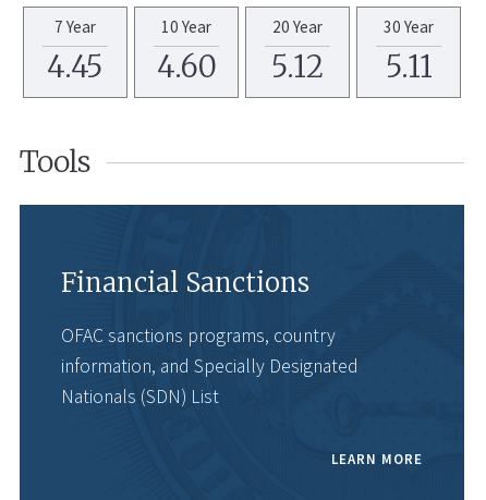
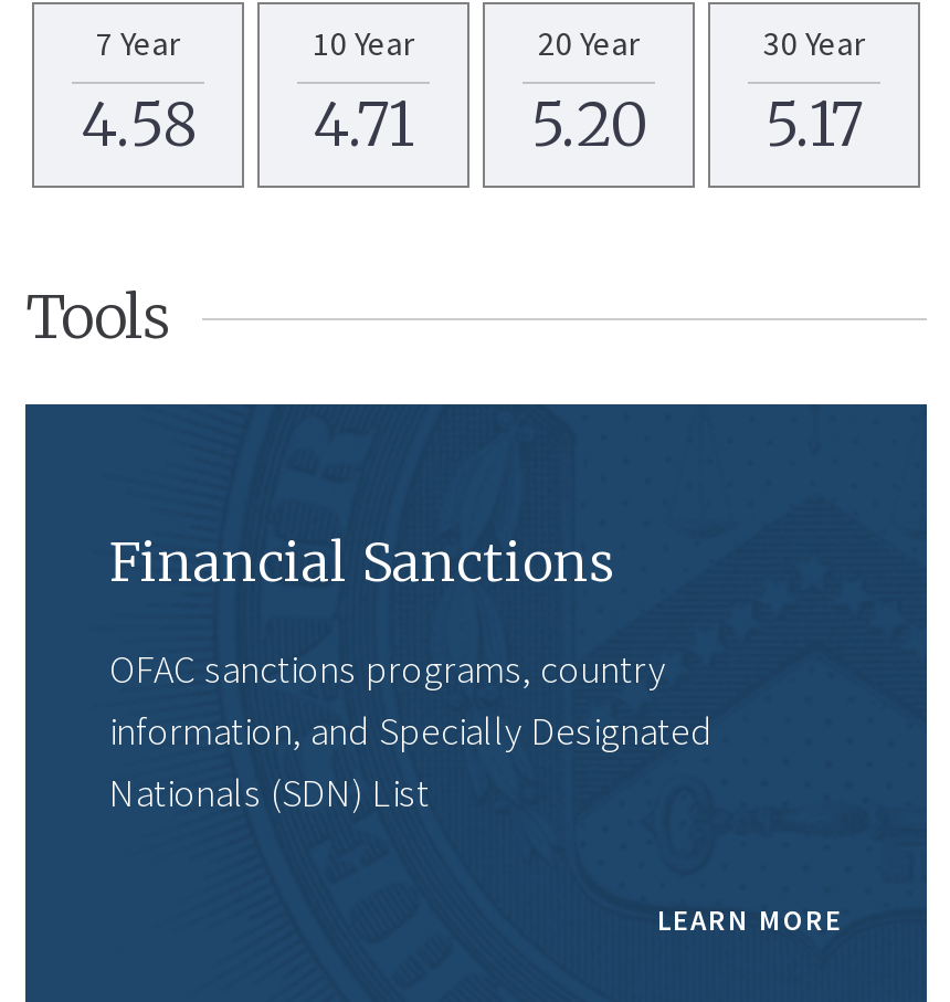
- 4.45
+ 4.58

- 4.60
+ 4.71

- 5.12
+ 5.20

- 5.11
+ 5.17
